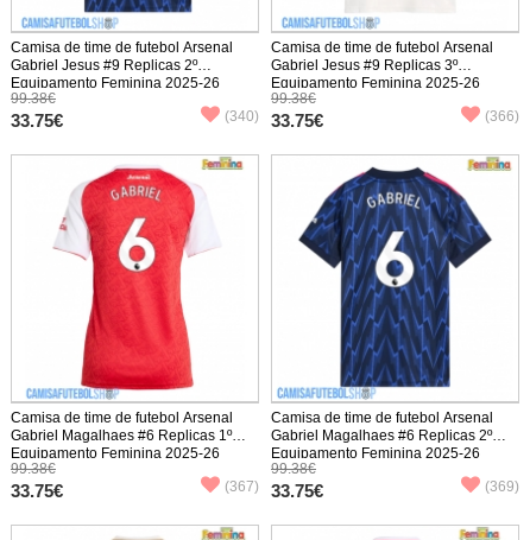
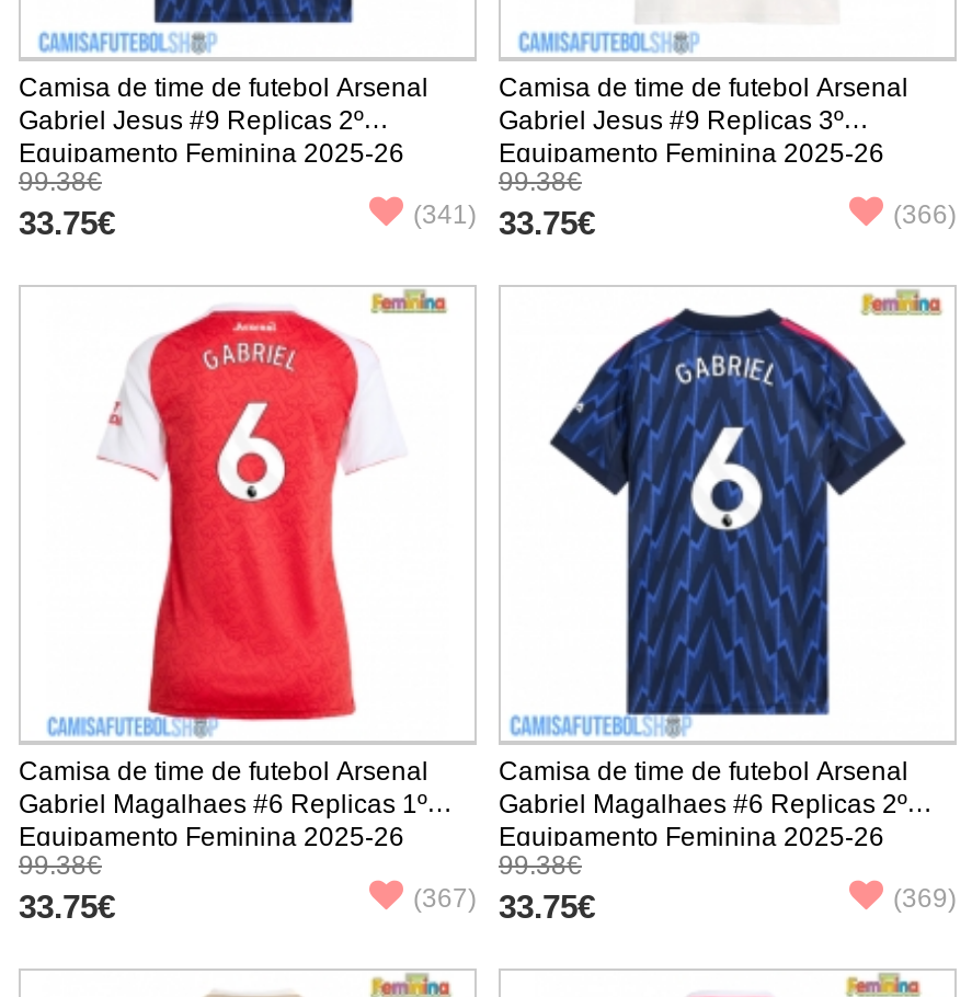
- (340) 33.75€
+ (341) 33.75€
